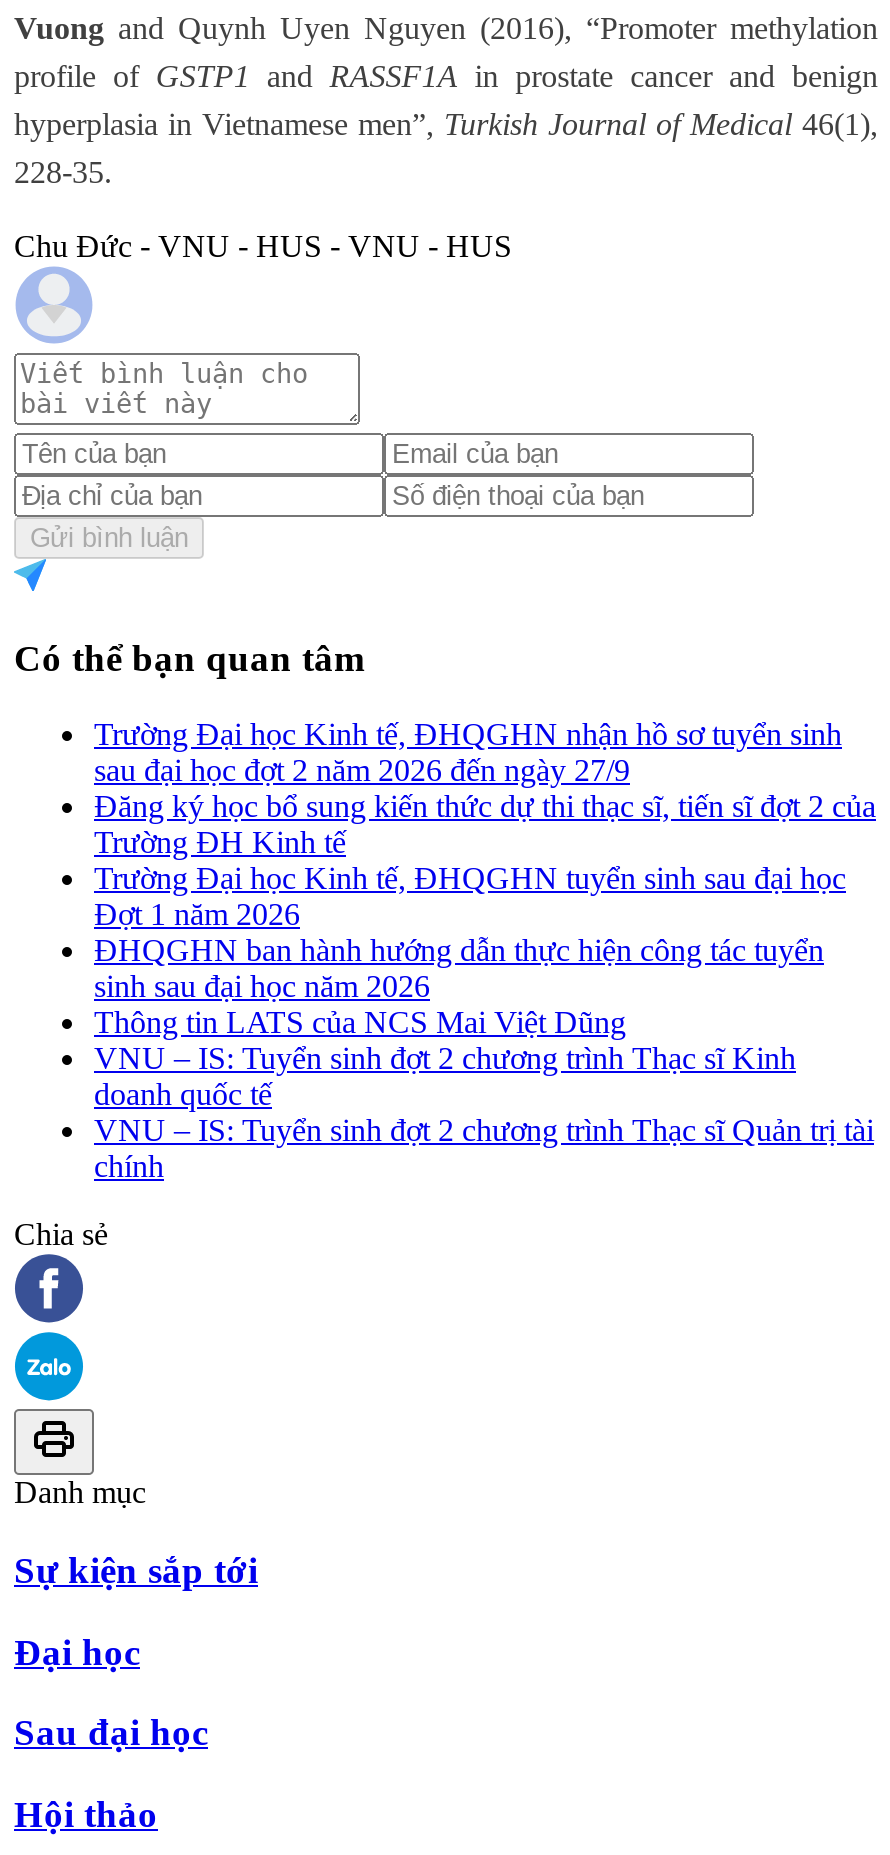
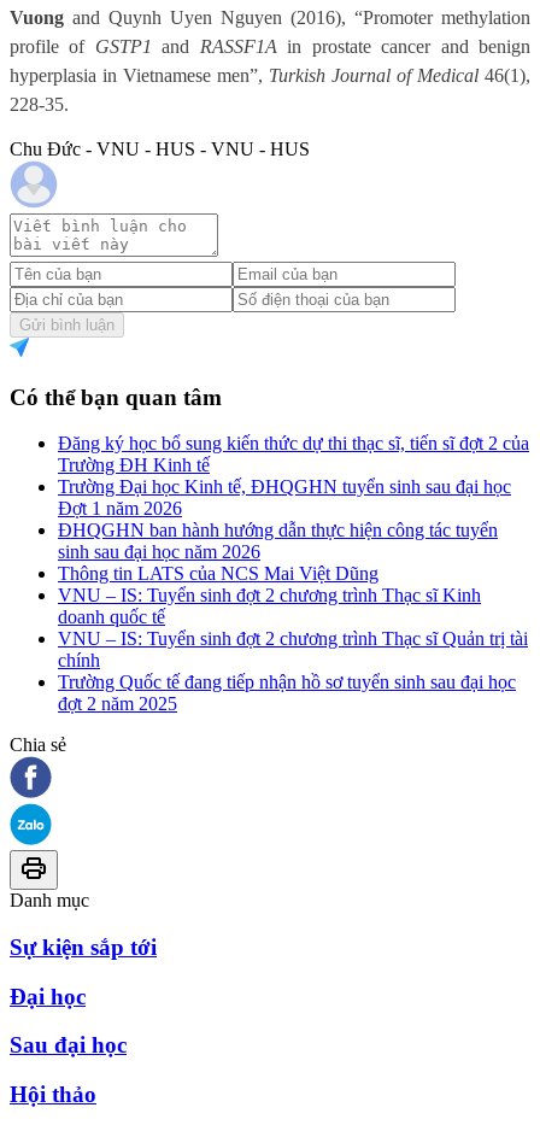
- Trường Đại học Kinh tế, ĐHQGHN nhận hồ sơ tuyển sinh
- sau đại học đợt 2 năm 2026 đến ngày 27/9

moved up: Đăng ký học bổ sung kiến thức dự thi thạc sĩ, tiến sĩ đợt 2 của | Trường ĐH Kinh tế | Trường Đại học Kinh tế, ĐHQGHN tuyển sinh sau đại học | ... | VNU – IS: Tuyển sinh đợt 2 chương trình Thạc sĩ Quản trị tài | chính

+ Trường Quốc tế đang tiếp nhận hồ sơ tuyển sinh sau đại học
+ đợt 2 năm 2025
